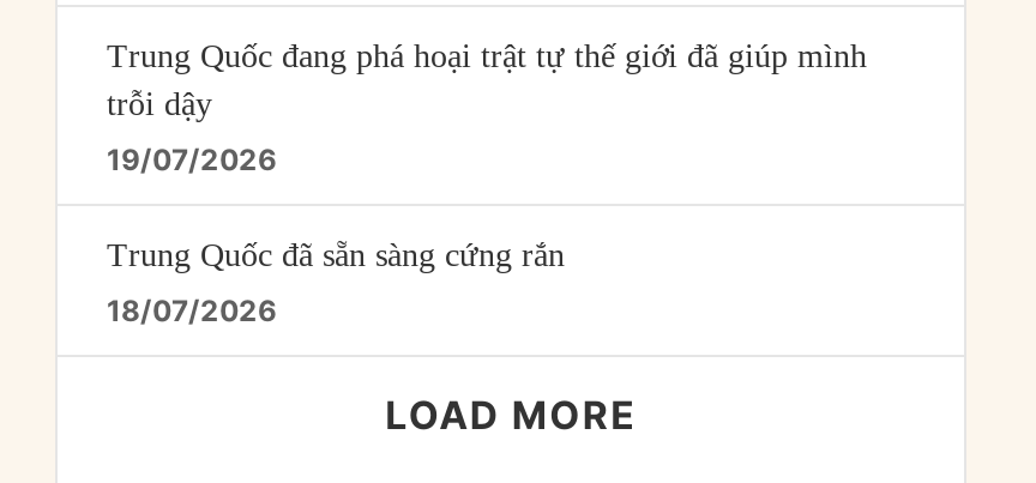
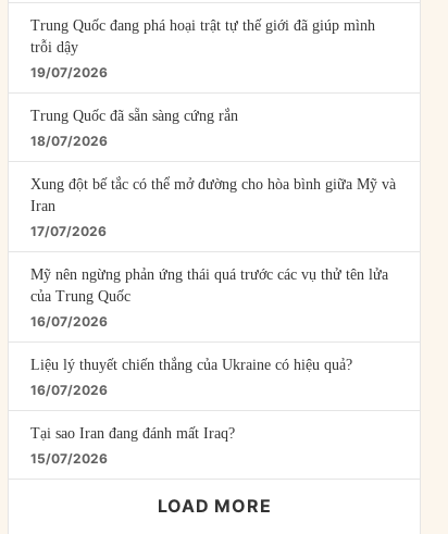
+ Xung đột bế tắc có thể mở đường cho hòa bình giữa Mỹ và
+ Iran
+ 17/07/2026
+ Mỹ nên ngừng phản ứng thái quá trước các vụ thử tên lửa
+ của Trung Quốc
+ 16/07/2026
+ Liệu lý thuyết chiến thắng của Ukraine có hiệu quả?
+ 16/07/2026
+ Tại sao Iran đang đánh mất Iraq?
+ 15/07/2026
